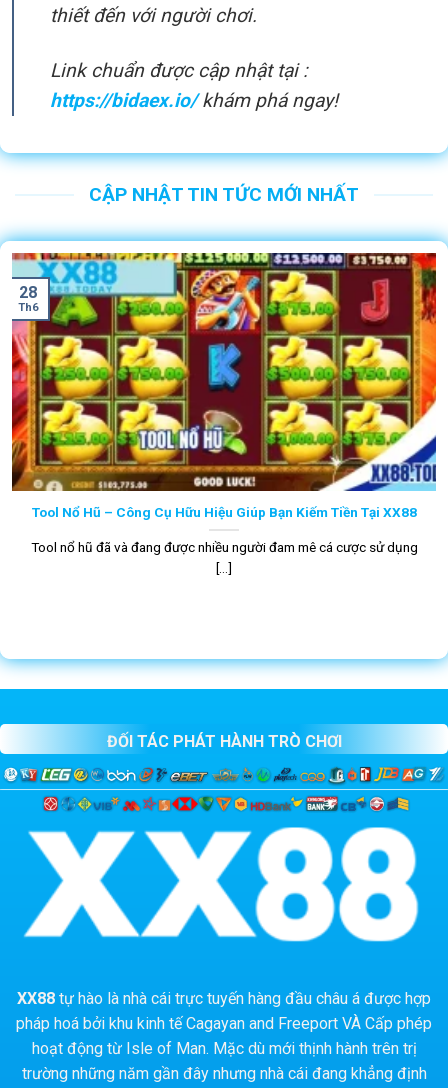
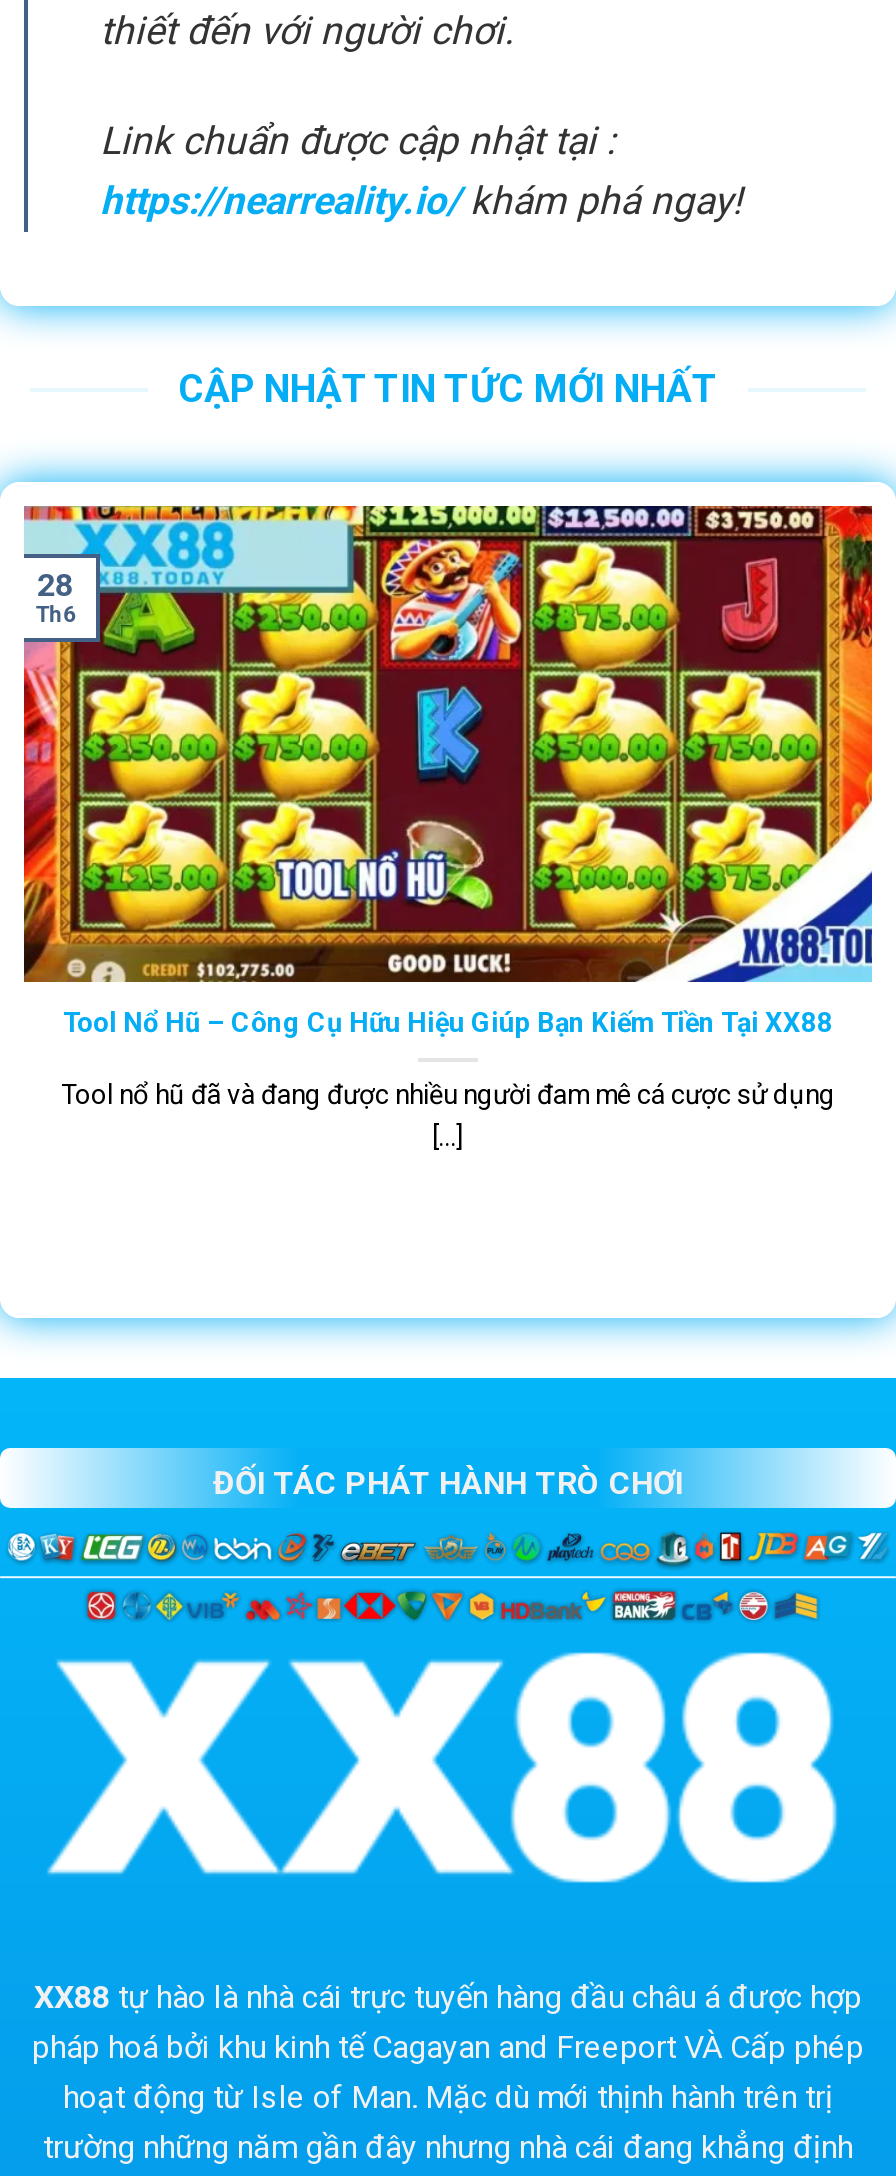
- https://bidaex.io/khám phá ngay!
+ https://nearreality.io/khám phá ngay!
